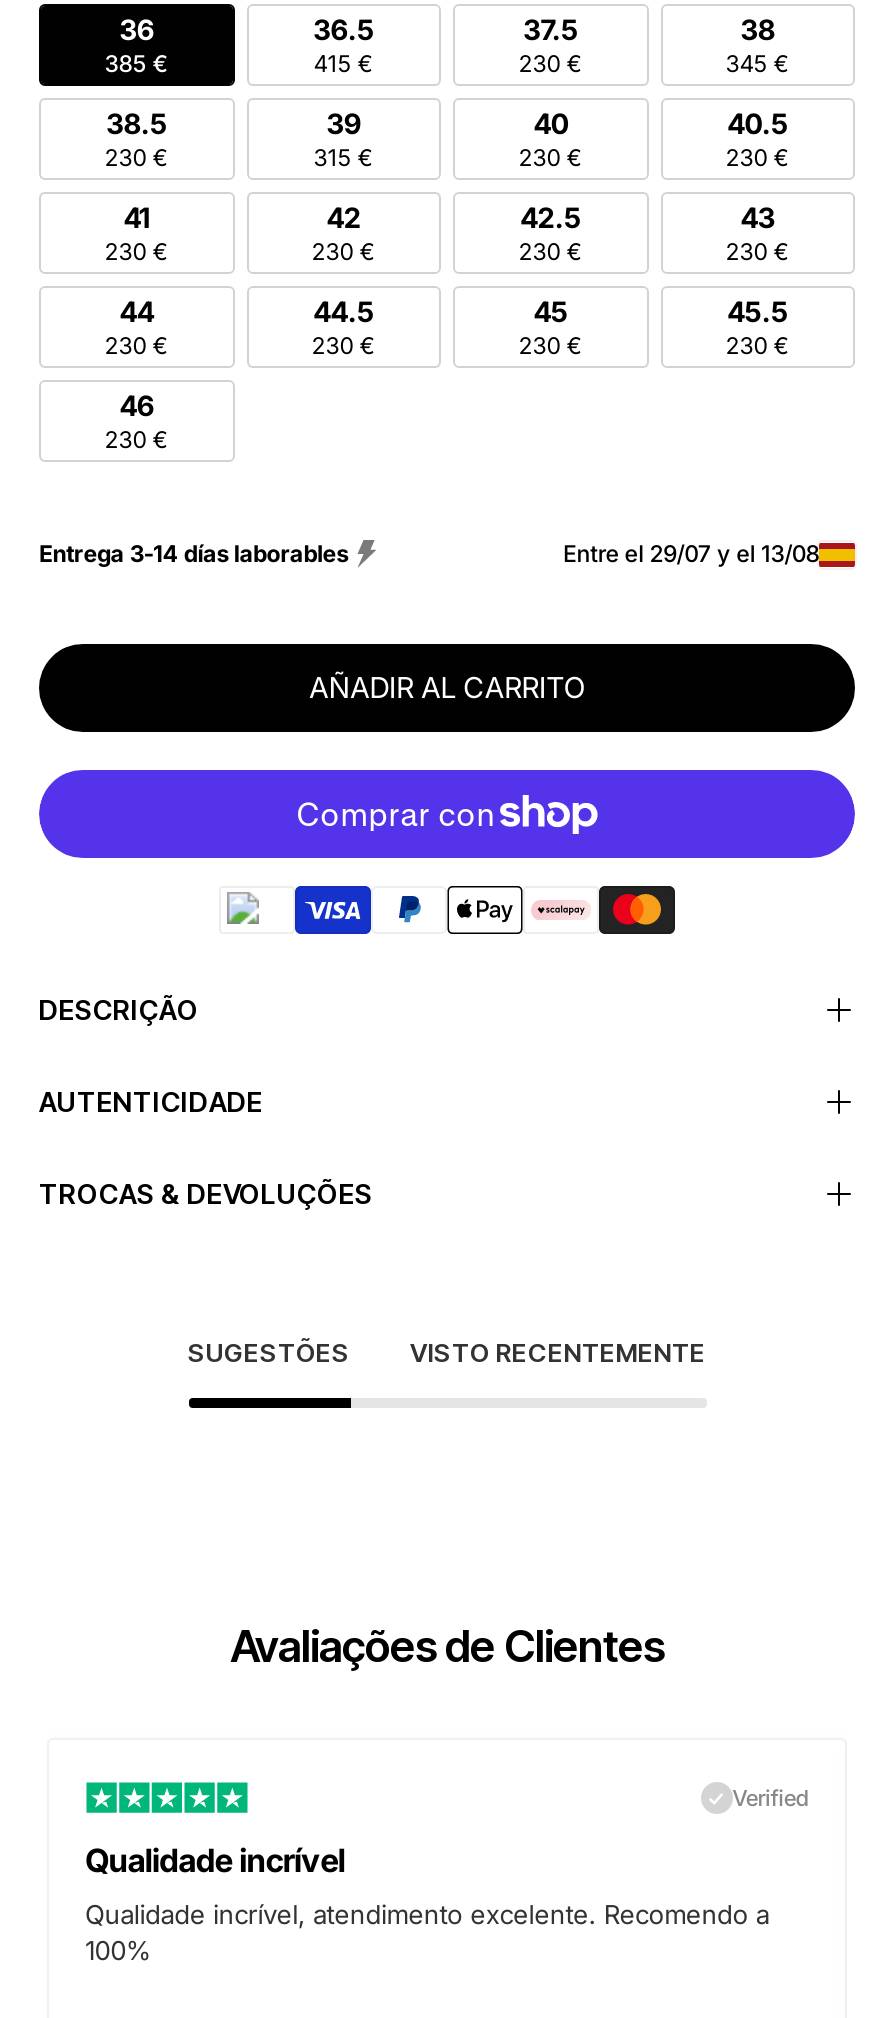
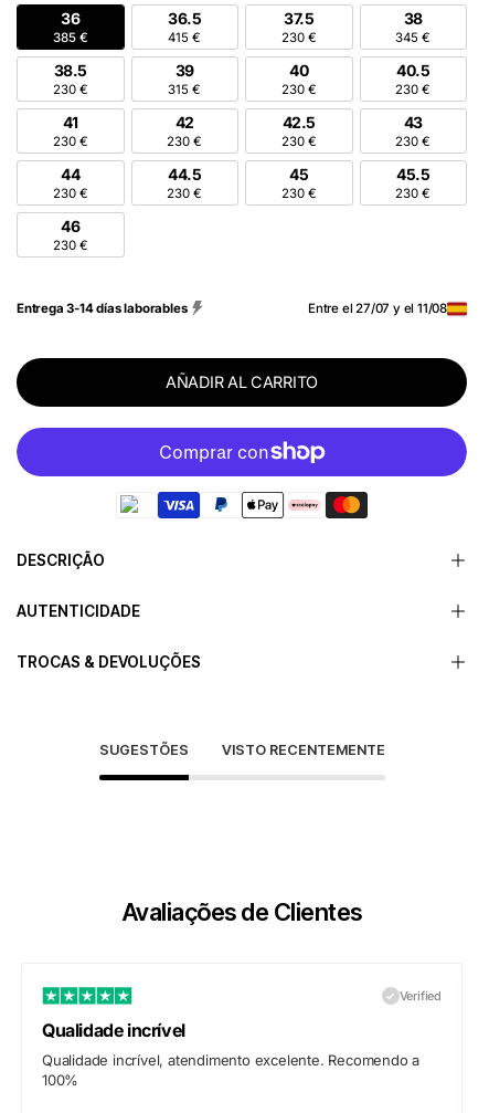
- Entre el 29/07 y el 13/08
+ Entre el 27/07 y el 11/08
